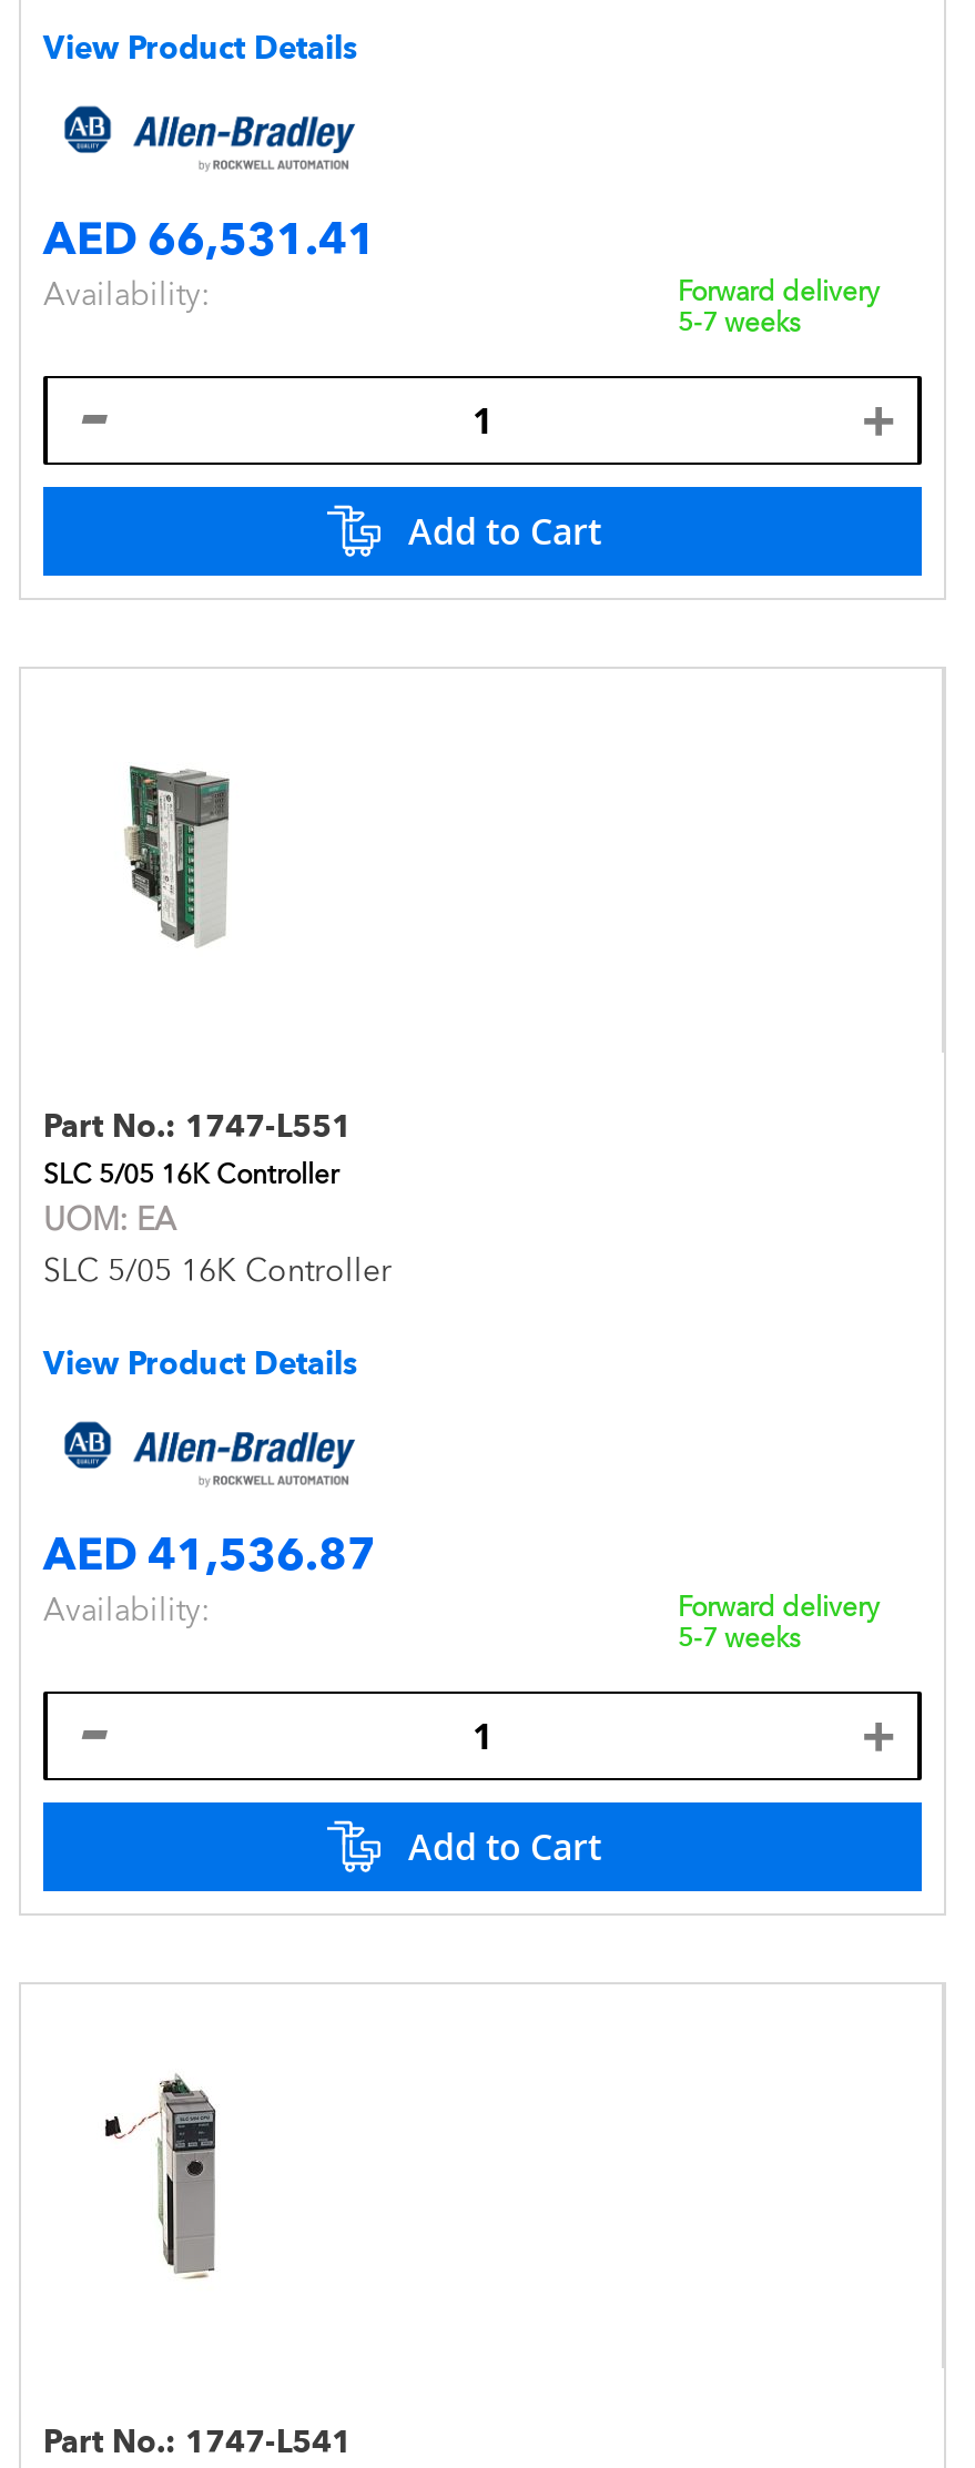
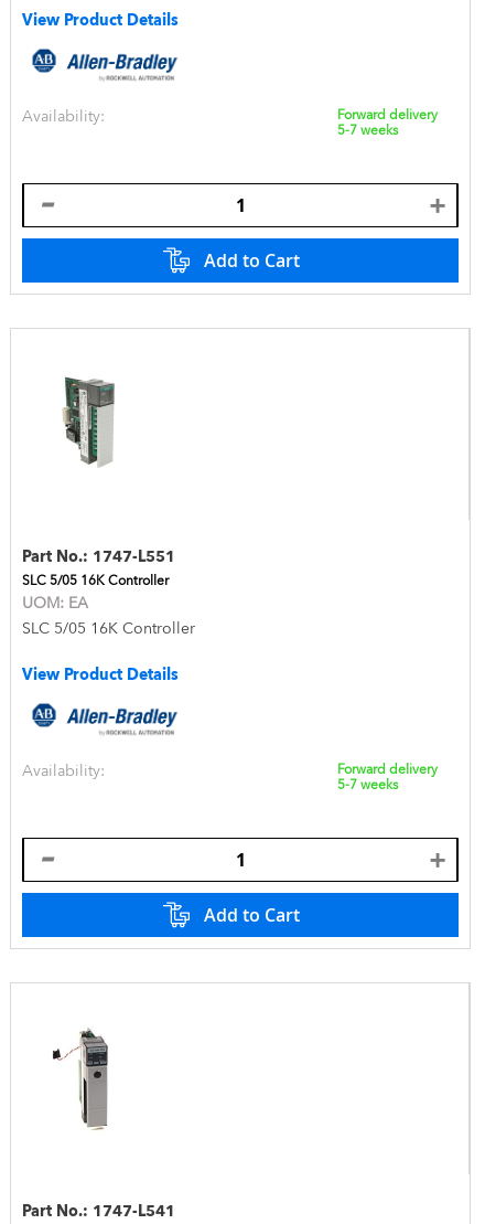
- AED 66,531.41

moved up: Availability: | Forward delivery | 5-7 weeks

- AED 41,536.87

moved up: Availability: | Forward delivery | 5-7 weeks
